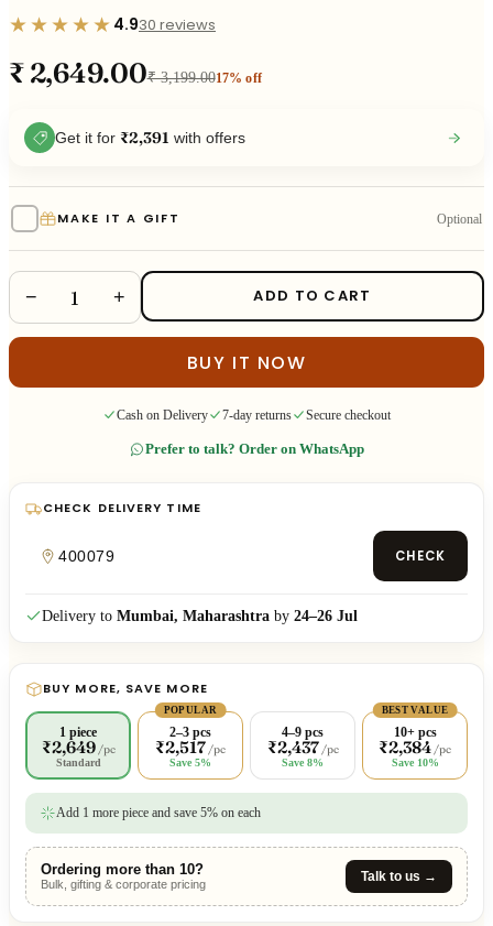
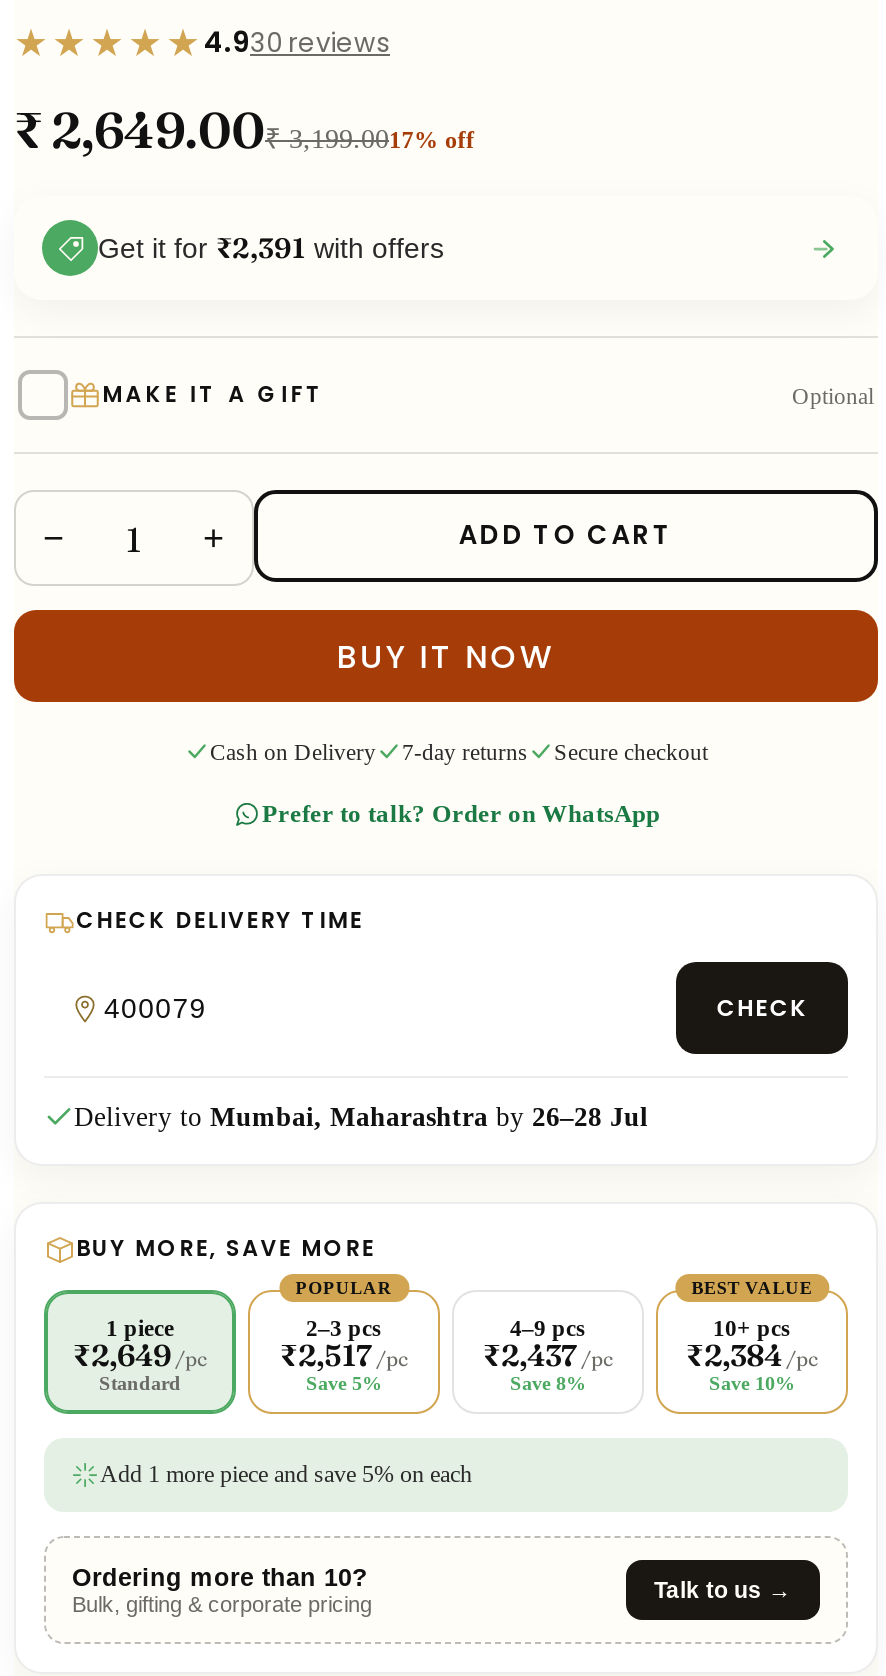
- Delivery to Mumbai, Maharashtra by 24–26 Jul
+ Delivery to Mumbai, Maharashtra by 26–28 Jul
